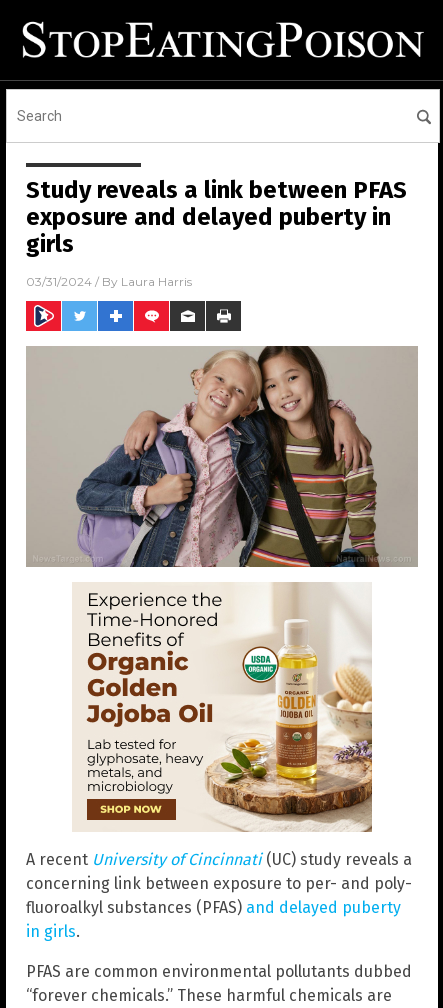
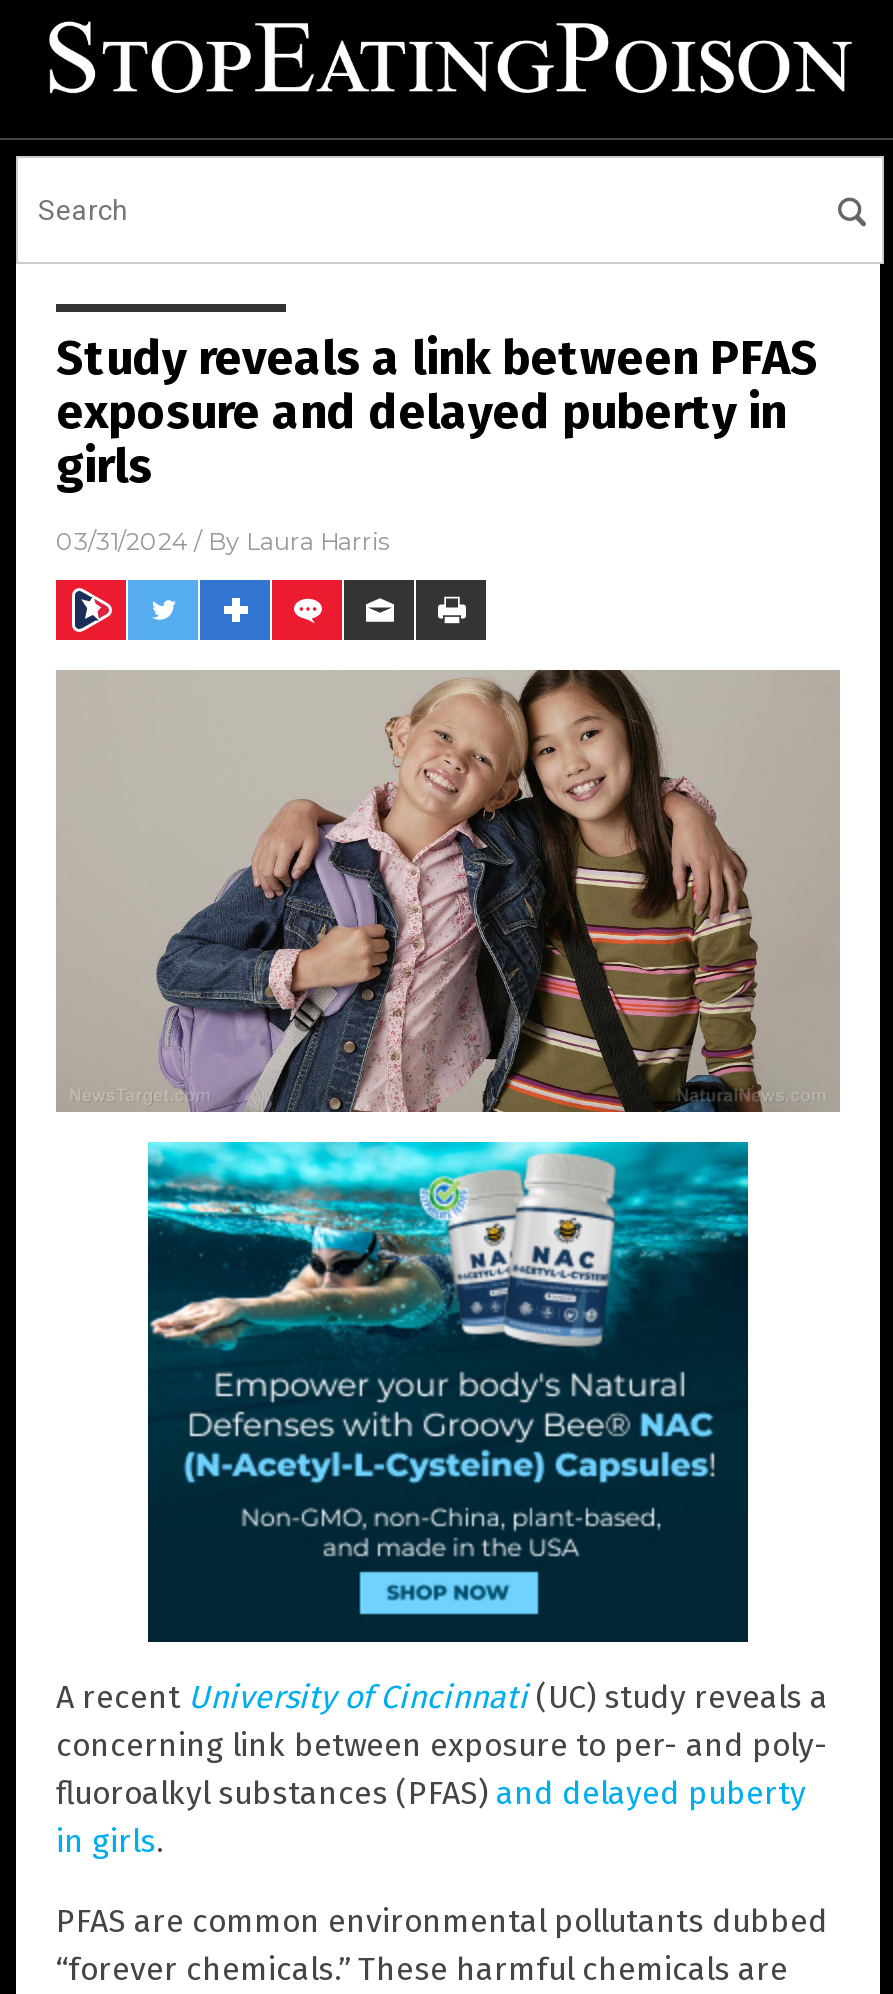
- [image]
+ [image]
